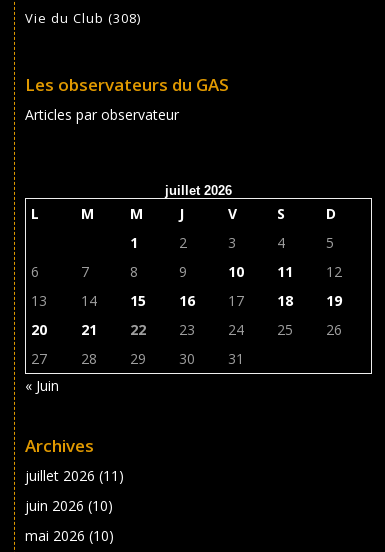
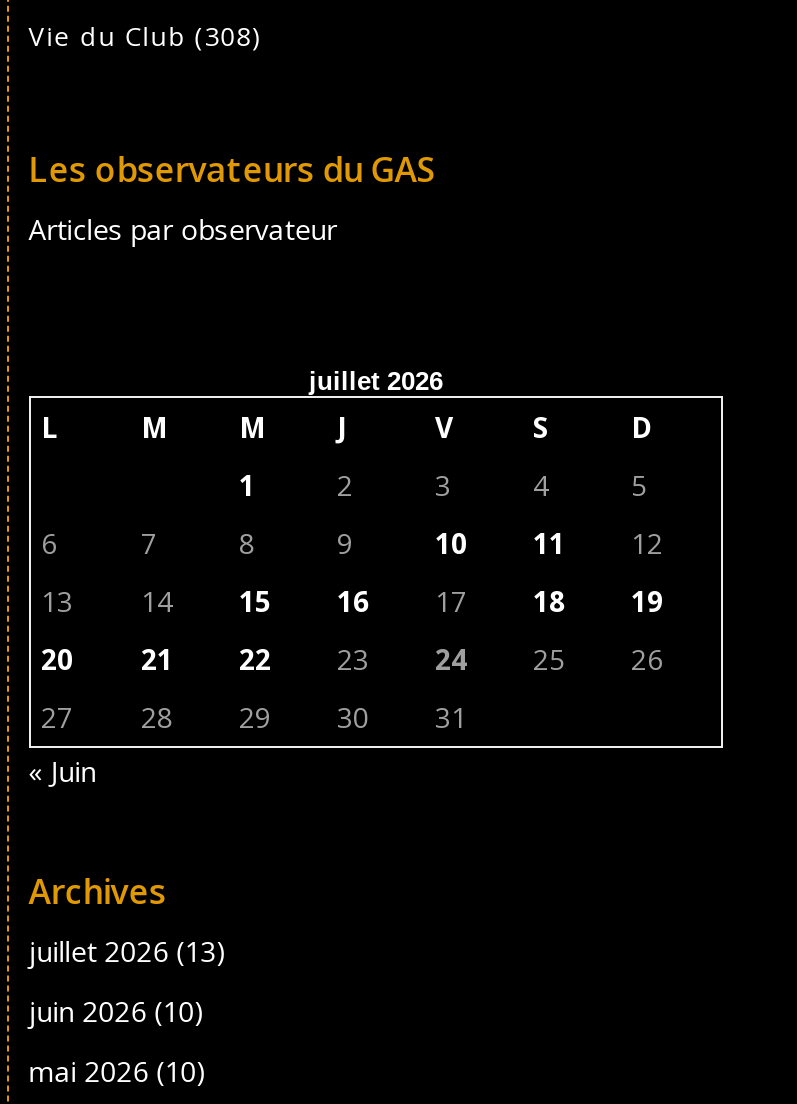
- juillet 2026 (11)
+ juillet 2026 (13)
